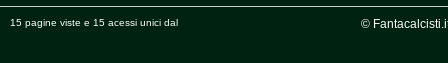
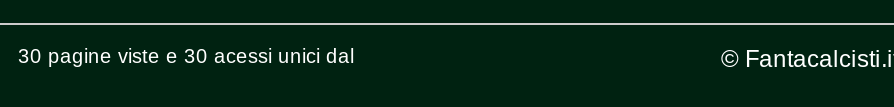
- 15 pagine viste e 15 acessi unici dal
+ 30 pagine viste e 30 acessi unici dal
